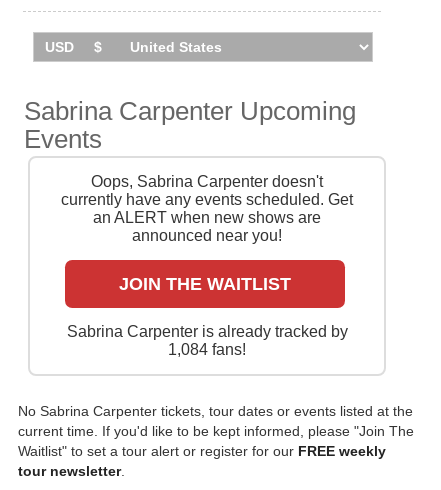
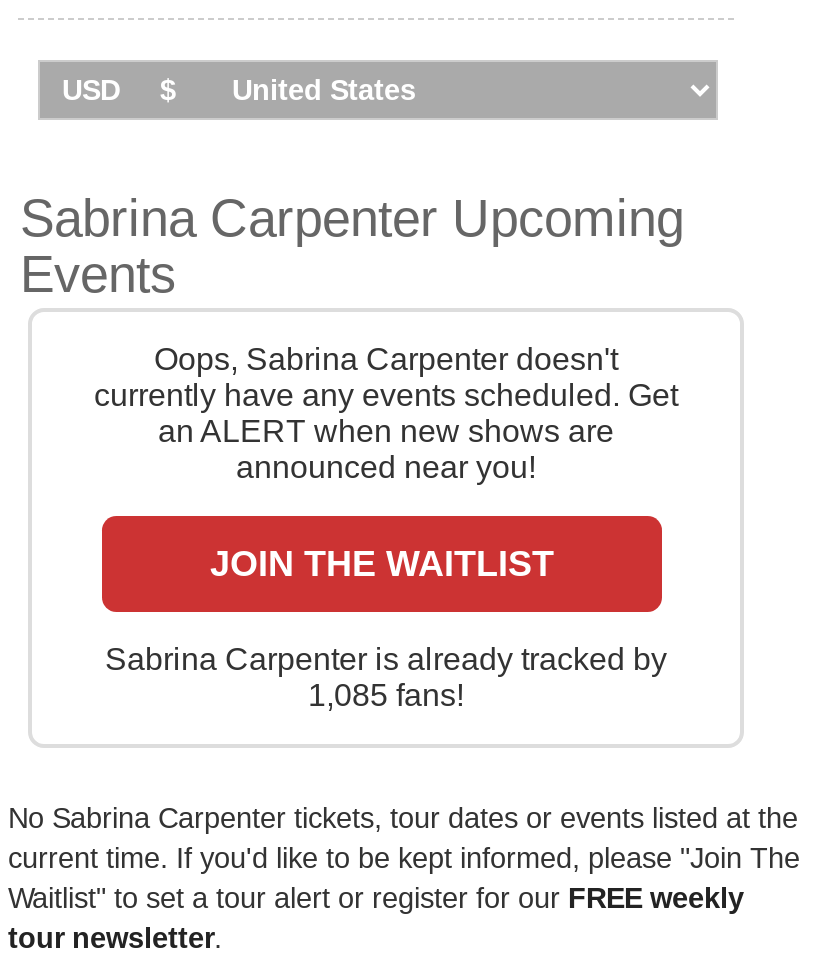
- 1,084 fans!
+ 1,085 fans!
